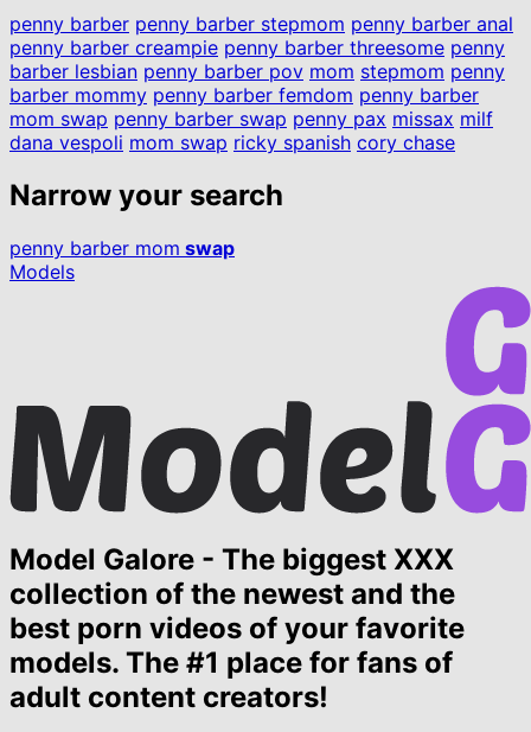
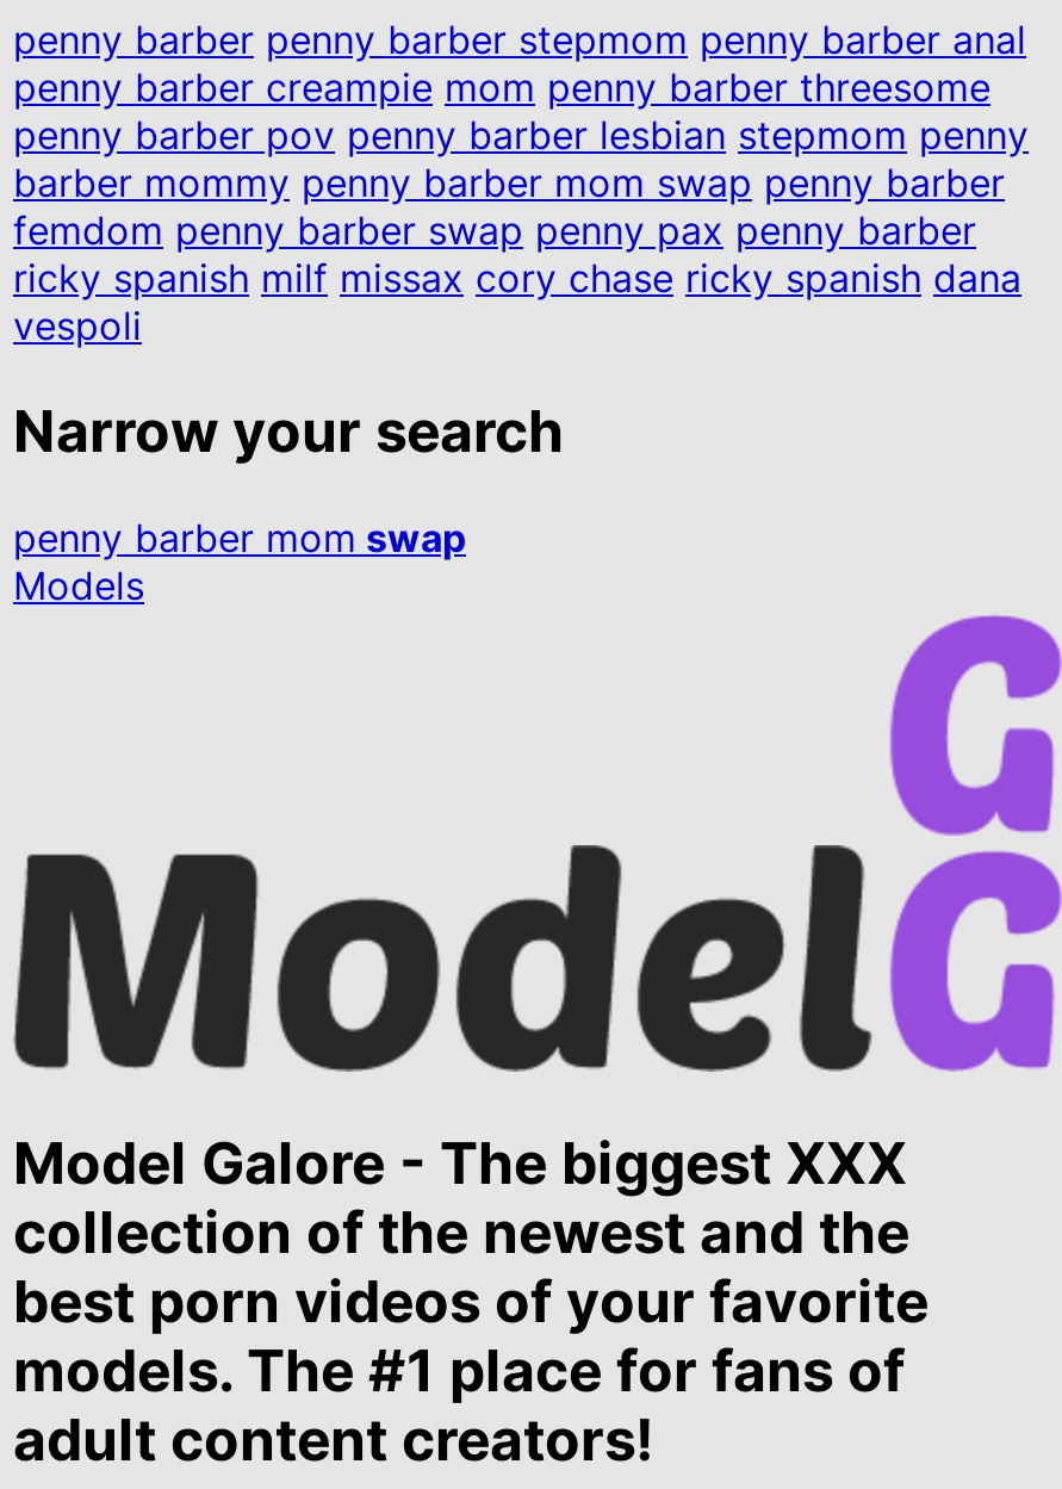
- penny barber creampie penny barber threesome penny
- barber lesbian penny barber pov mom stepmom penny
- barber mommy penny barber femdom penny barber
- mom swap penny barber swap penny pax missax milf
- dana vespoli mom swap ricky spanish cory chase
+ penny barber creampie mom penny barber threesome
+ penny barber pov penny barber lesbian stepmom penny
+ barber mommy penny barber mom swap penny barber
+ femdom penny barber swap penny pax penny barber
+ ricky spanish milf missax cory chase ricky spanish dana
+ vespoli
